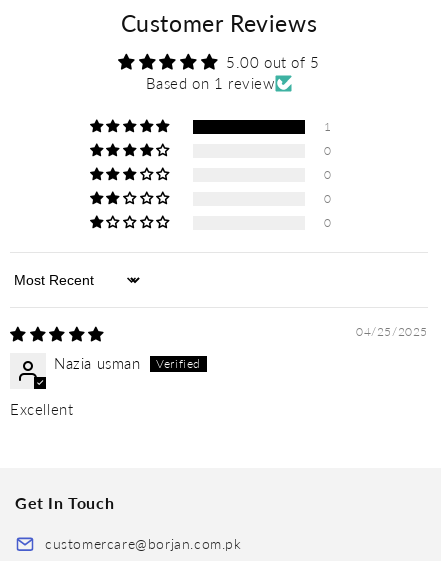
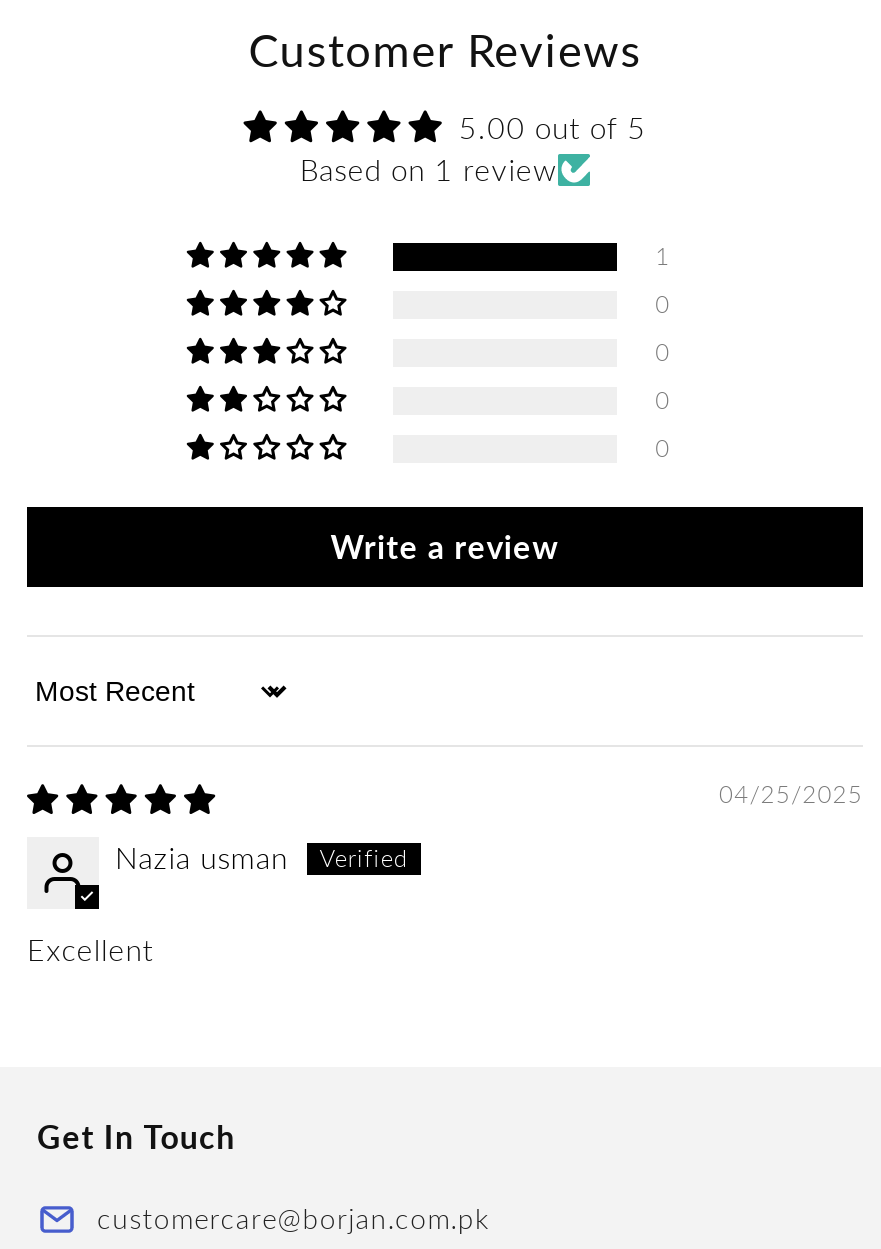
+ Write a review
